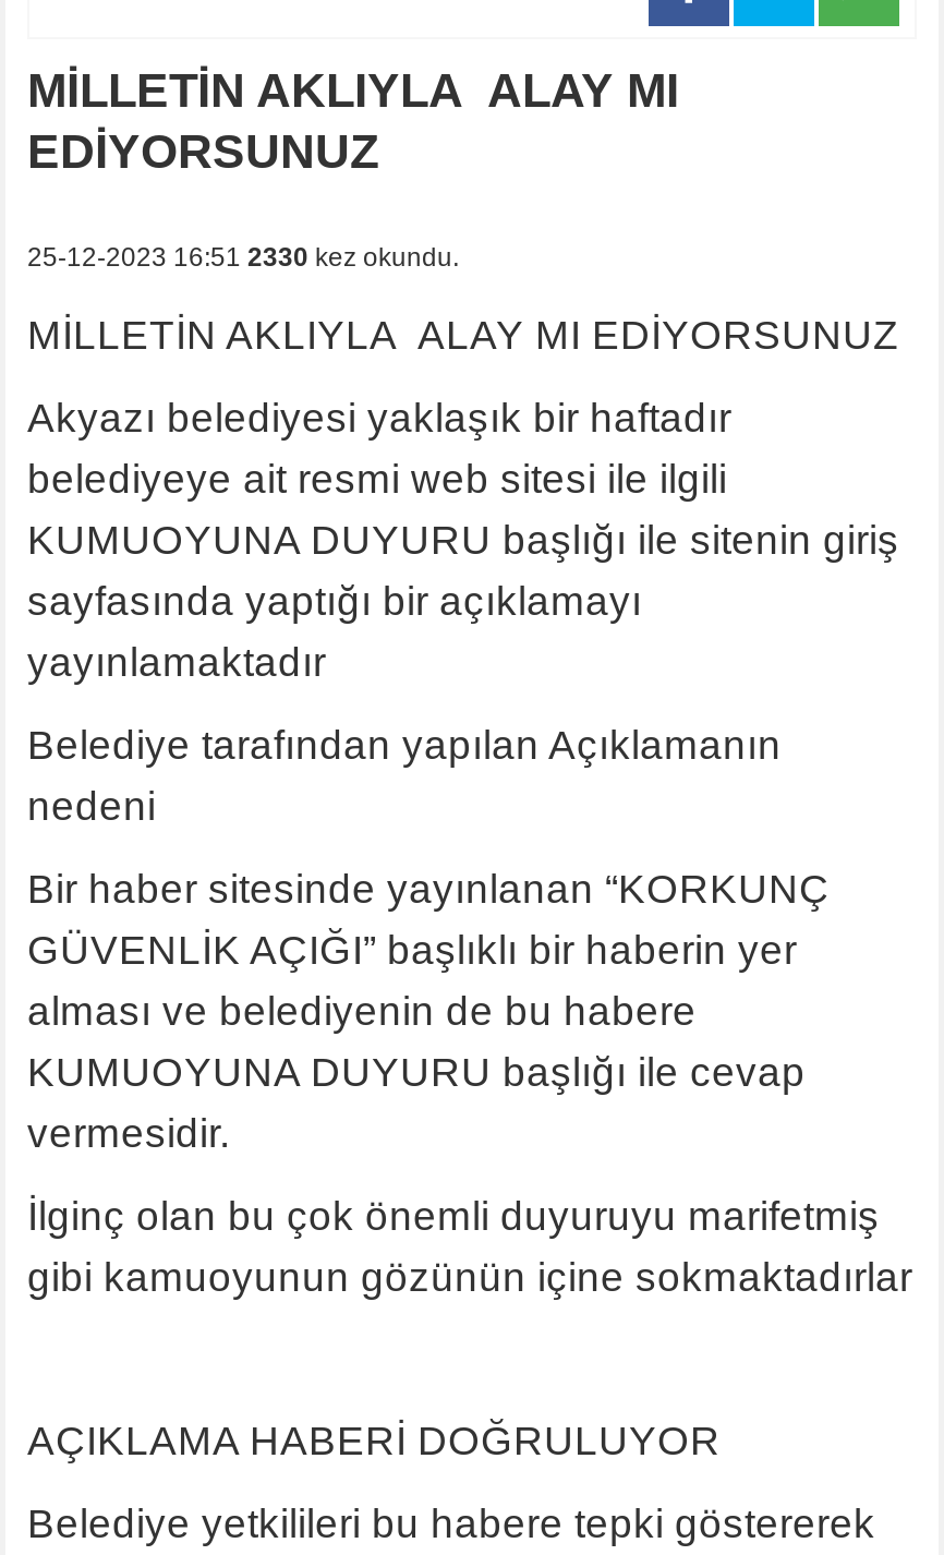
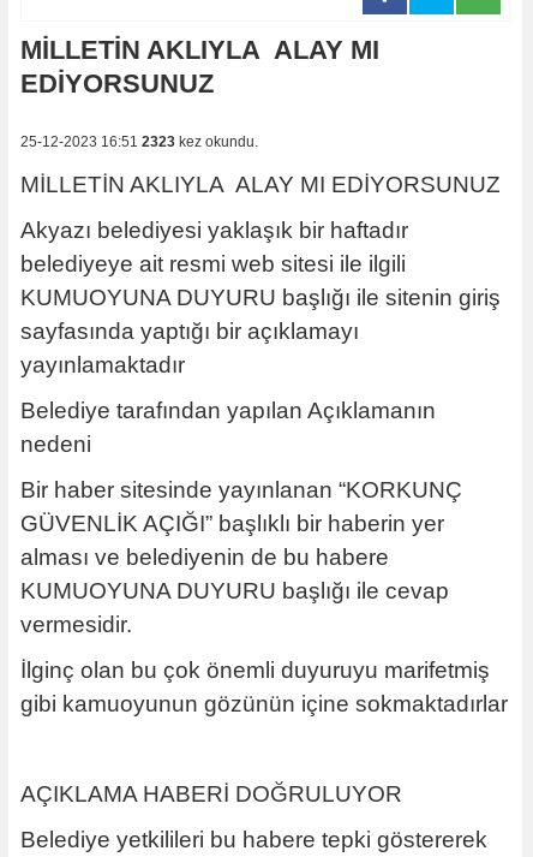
- 25-12-2023 16:51 2330 kez okundu.
+ 25-12-2023 16:51 2323 kez okundu.
